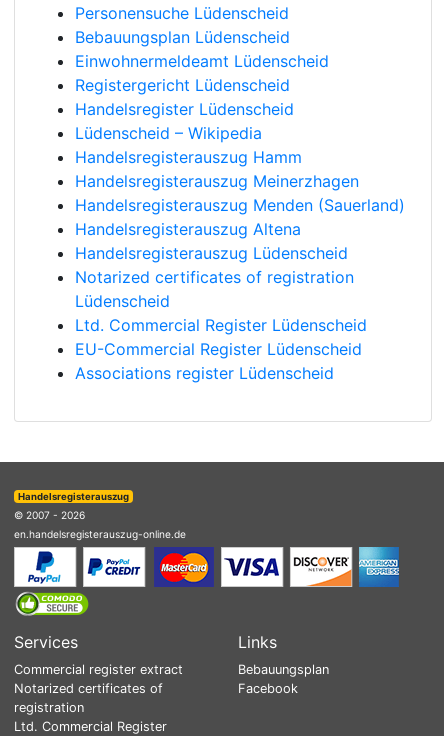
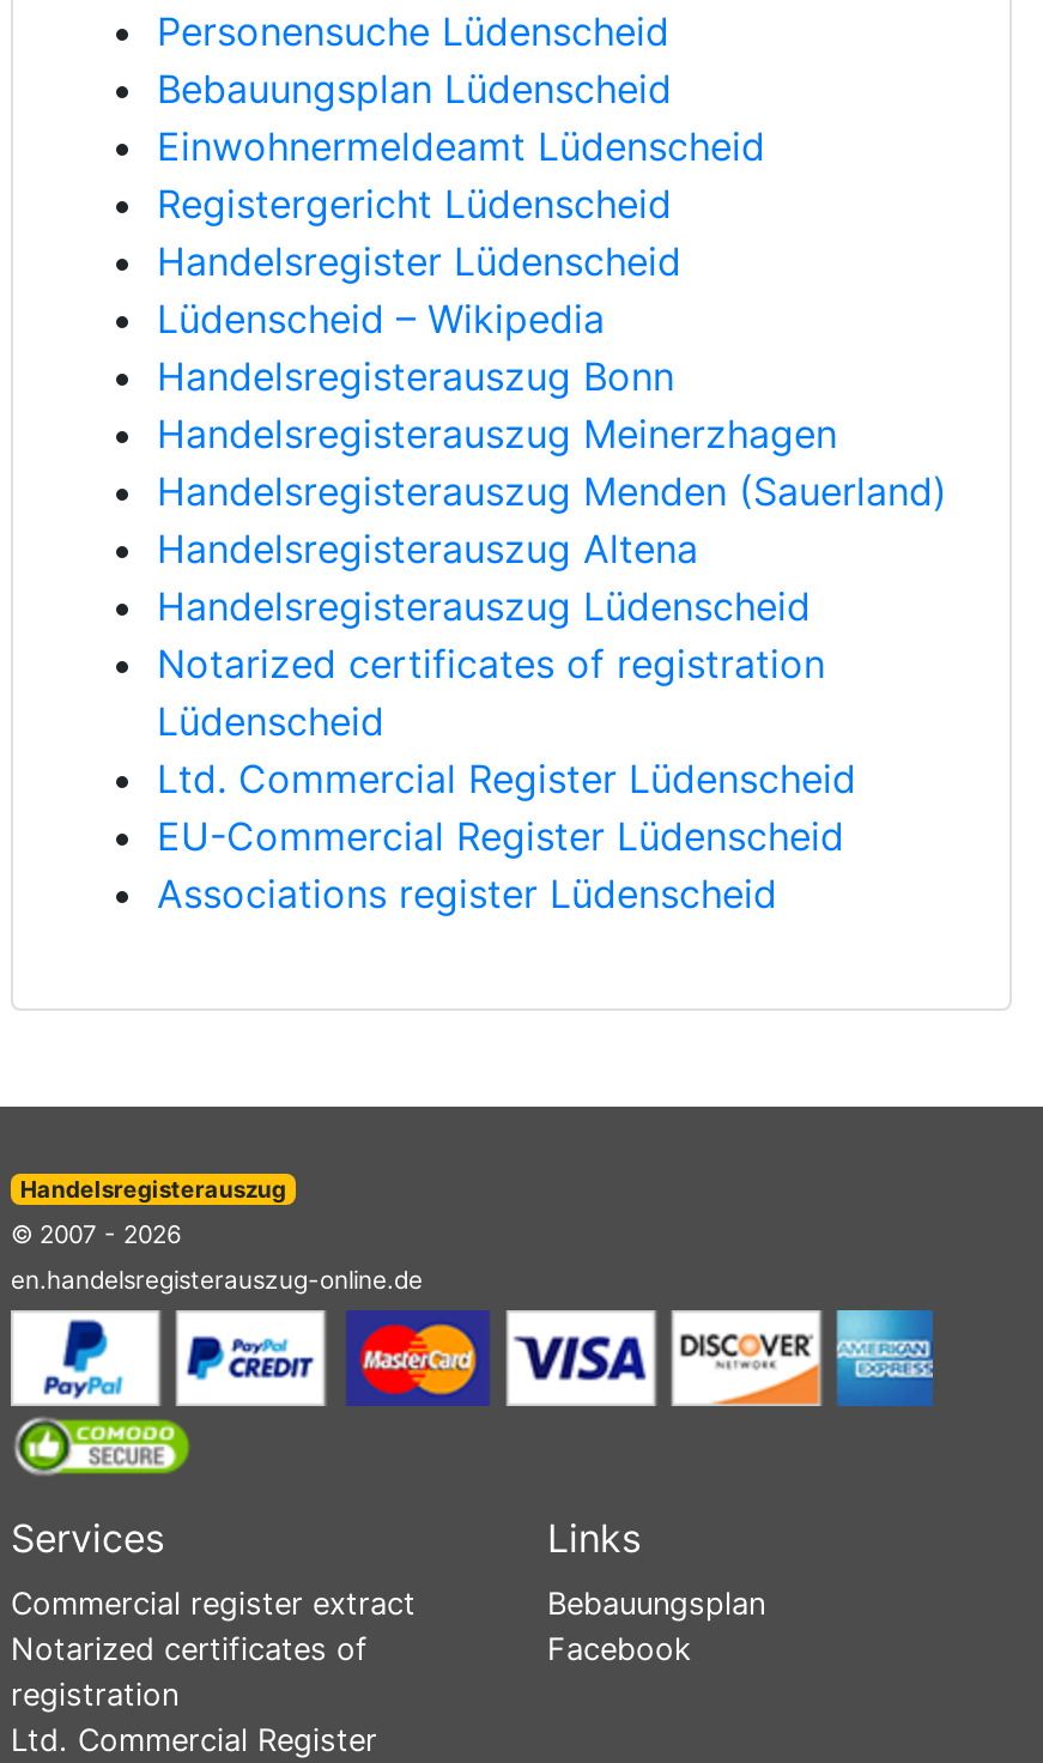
- Handelsregisterauszug Hamm
+ Handelsregisterauszug Bonn
